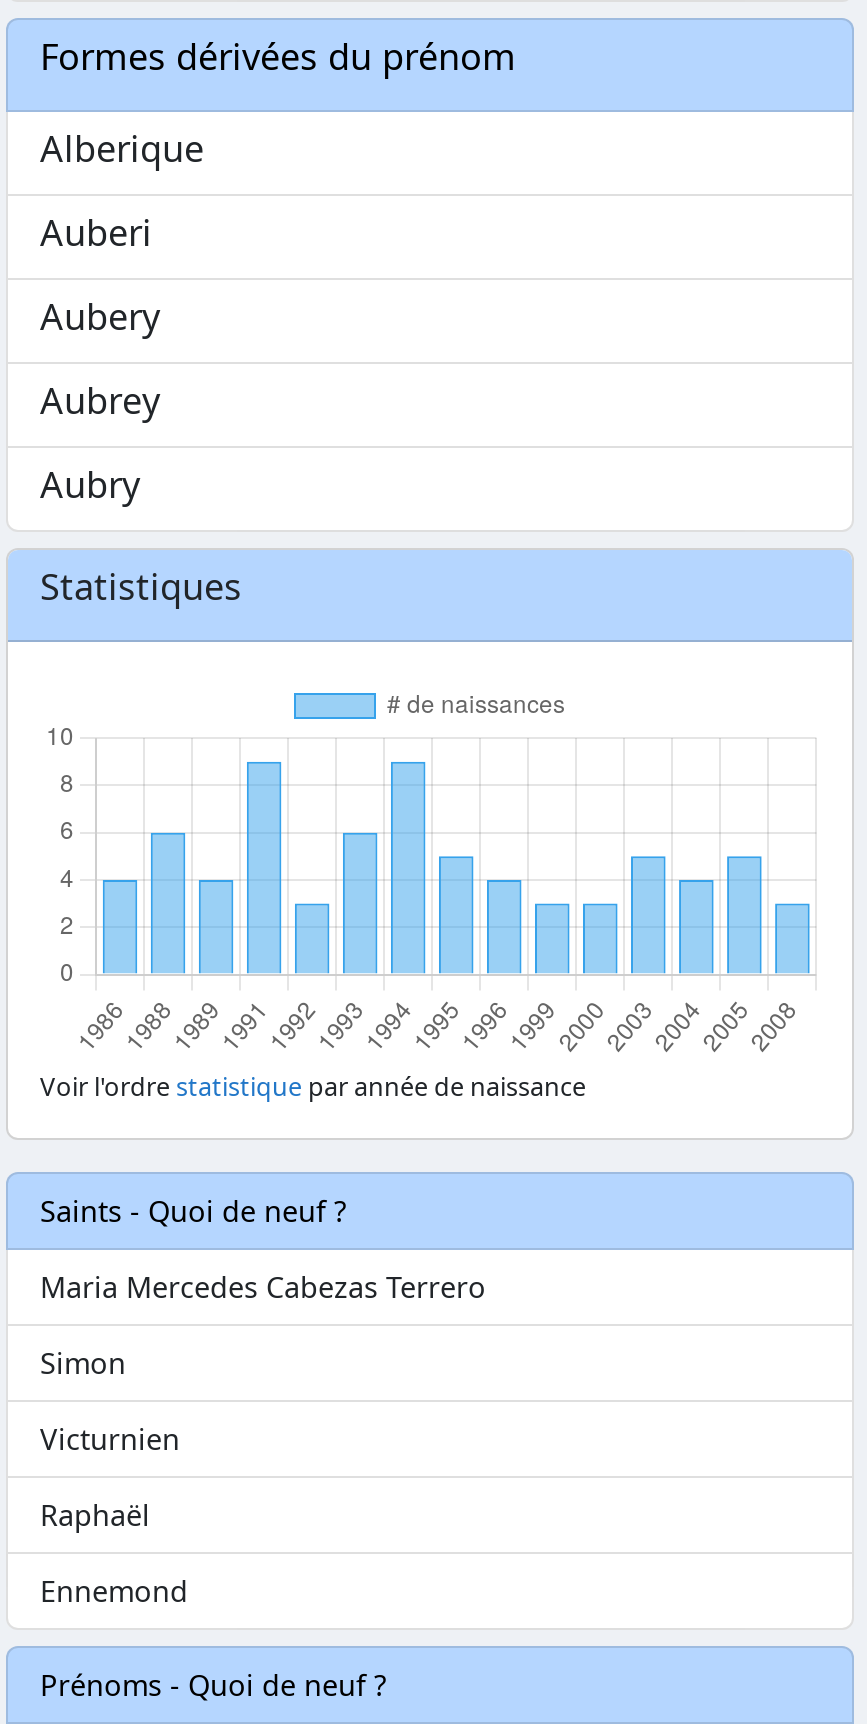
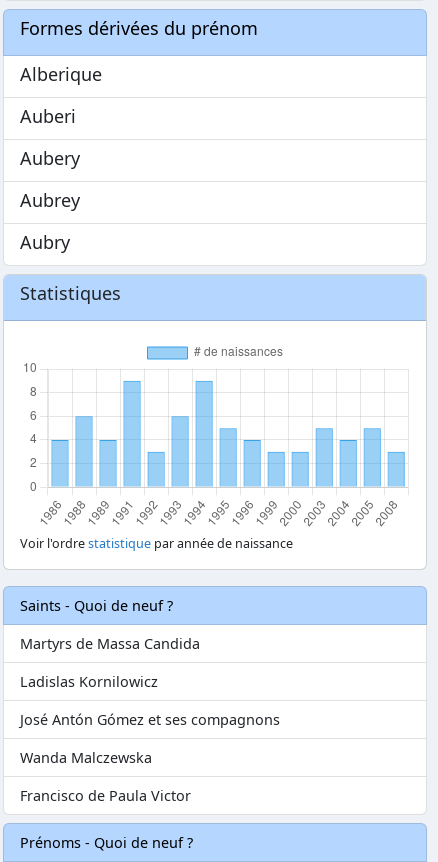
- Maria Mercedes Cabezas Terrero
+ Martyrs de Massa Candida

- Simon
+ Ladislas Kornilowicz

- Victurnien
+ José Antón Gómez et ses compagnons

- Raphaël
+ Wanda Malczewska

- Ennemond
+ Francisco de Paula Victor
